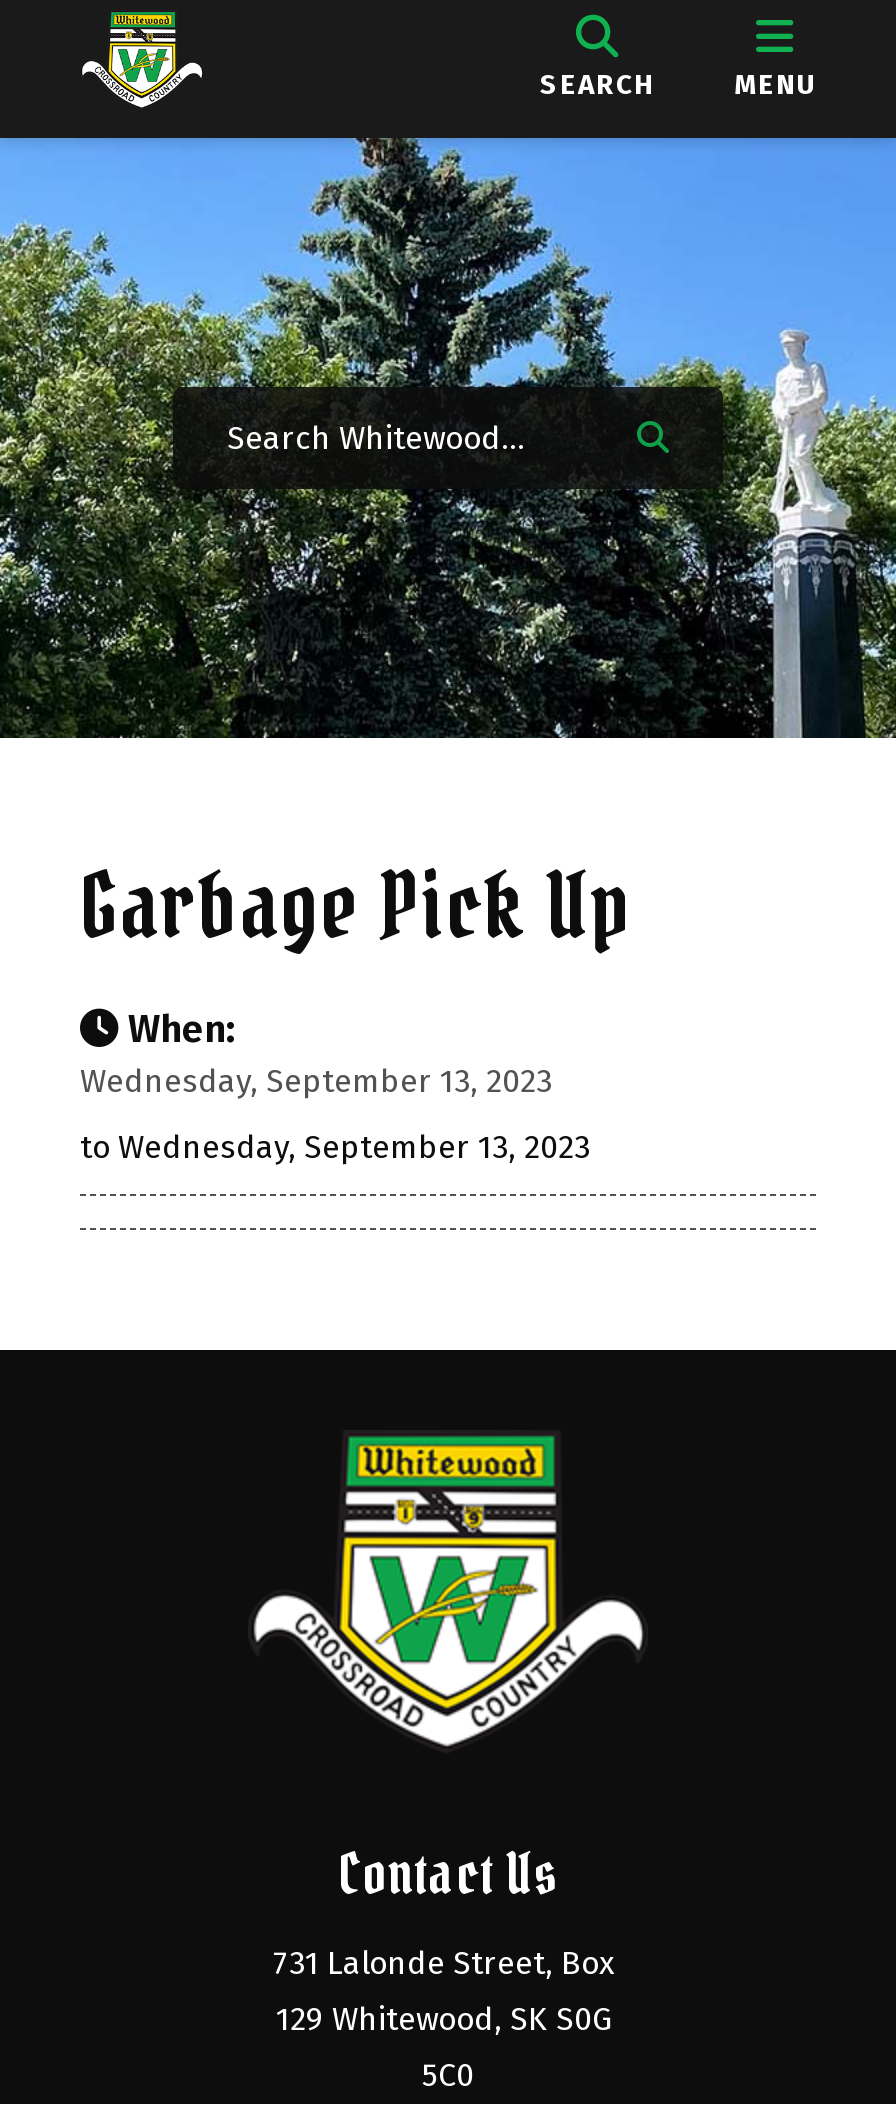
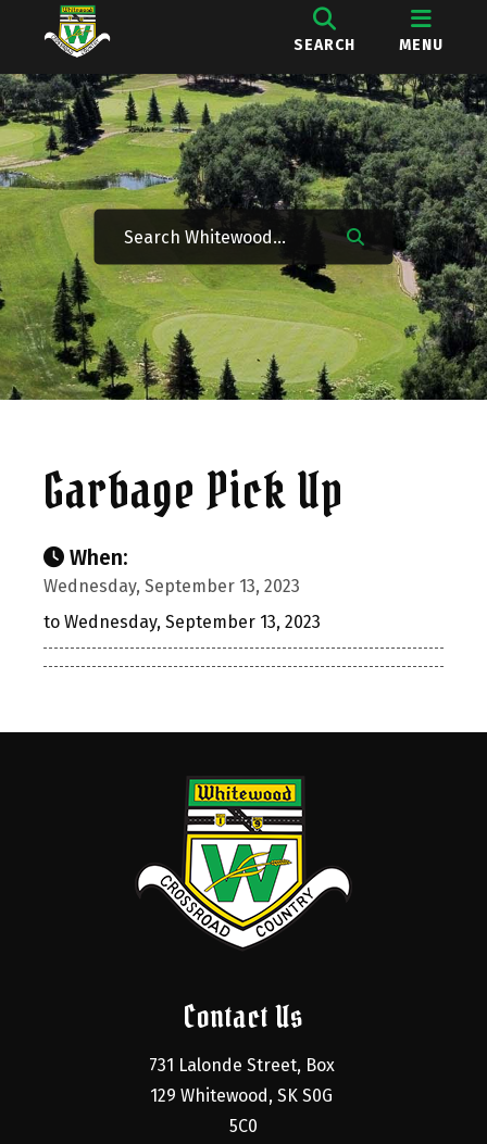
- [image]
+ [image]
